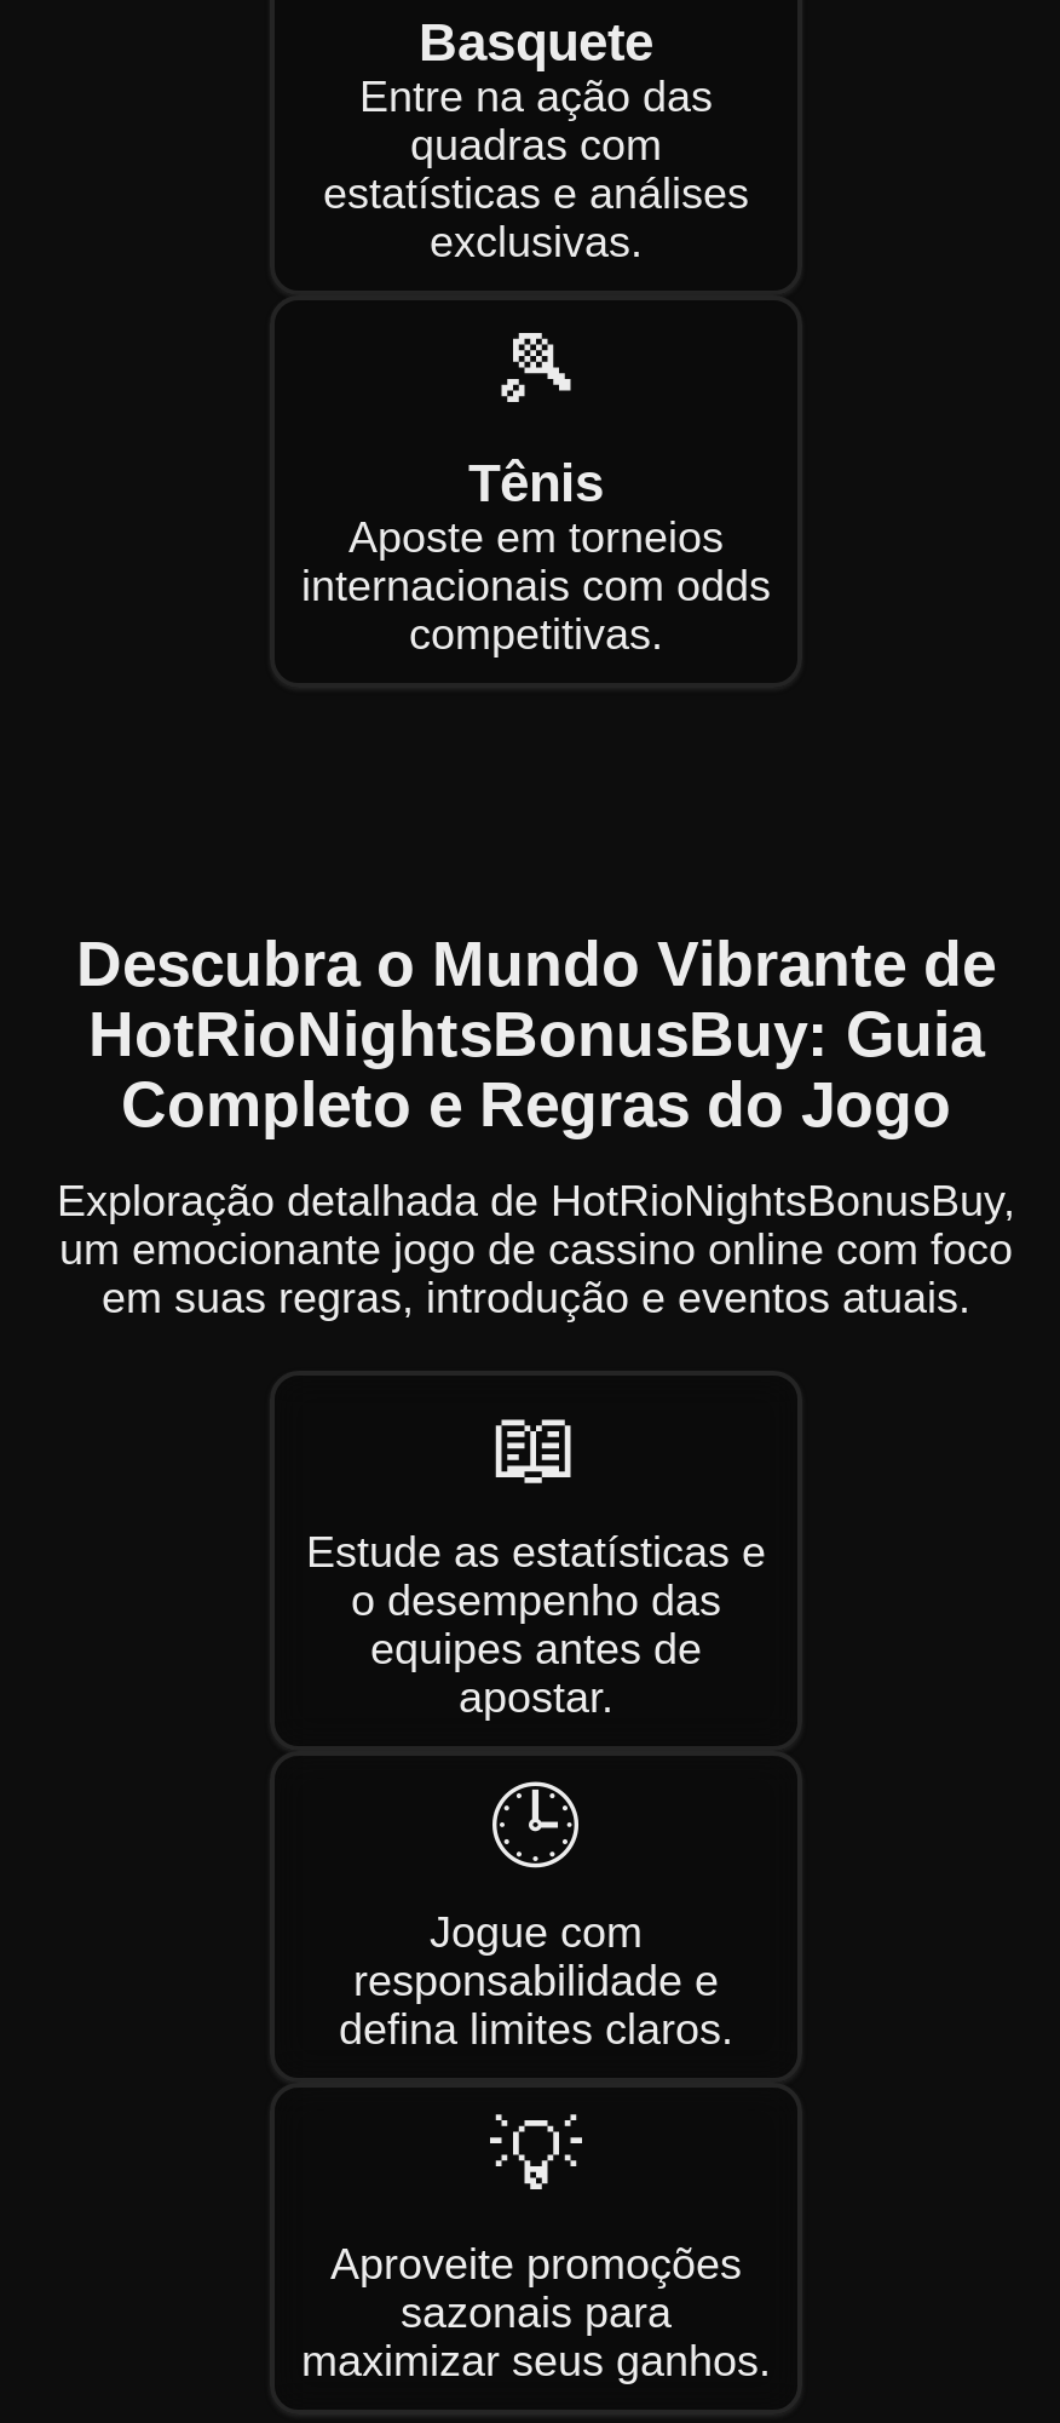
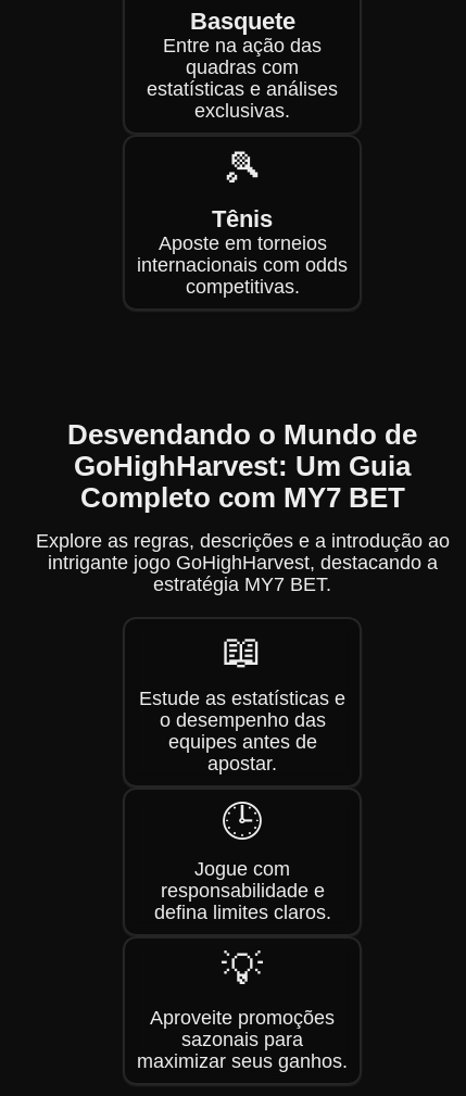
- Descubra o Mundo Vibrante de
- HotRioNightsBonusBuy: Guia
- Completo e Regras do Jogo
+ Desvendando o Mundo de
+ GoHighHarvest: Um Guia
+ Completo com MY7 BET

- Exploração detalhada de HotRioNightsBonusBuy,
- um emocionante jogo de cassino online com foco
- em suas regras, introdução e eventos atuais.
+ Explore as regras, descrições e a introdução ao
+ intrigante jogo GoHighHarvest, destacando a
+ estratégia MY7 BET.
